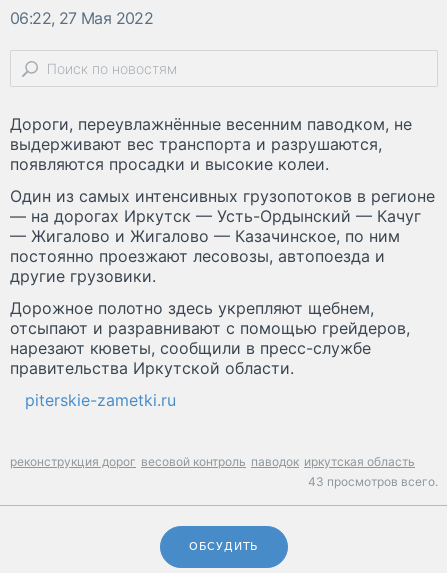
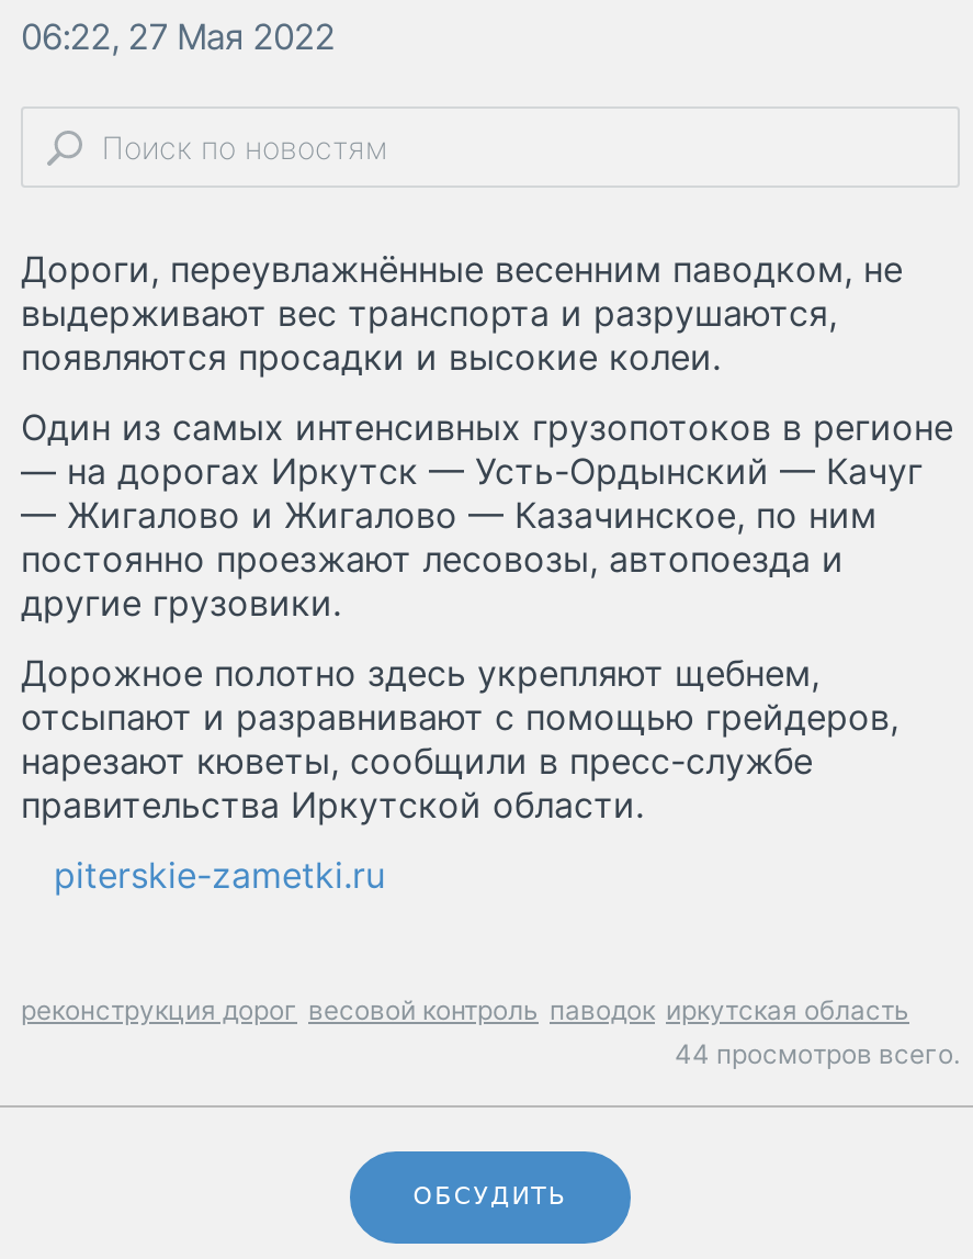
- 43 просмотров всего.
+ 44 просмотров всего.
